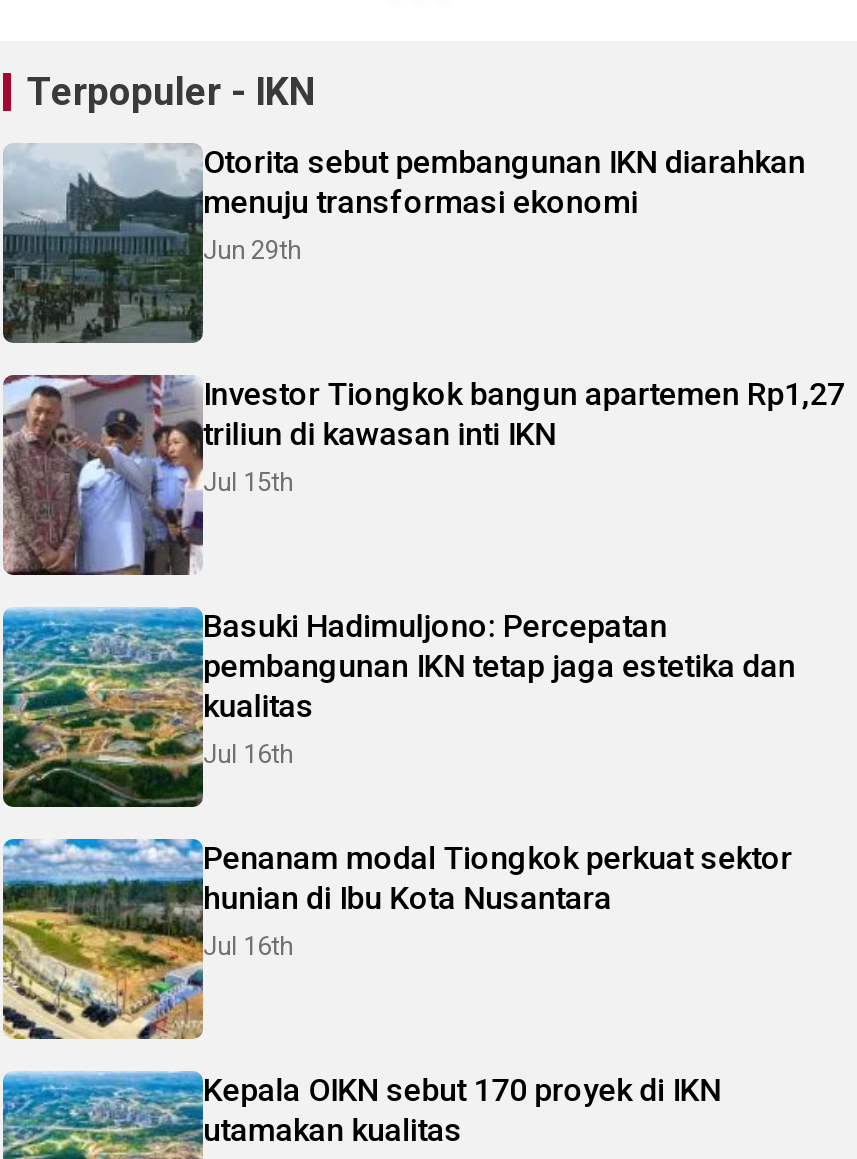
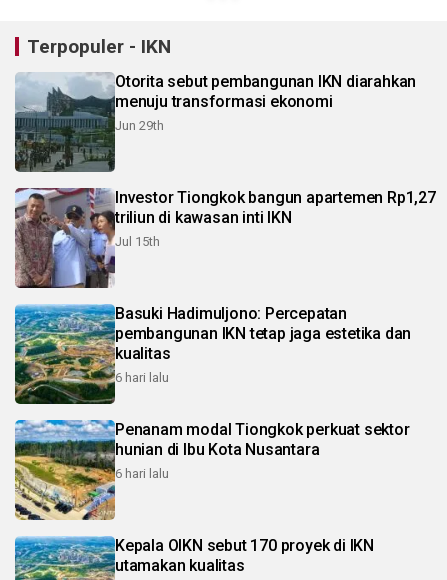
- Jul 16th
+ 6 hari lalu

- Jul 16th
+ 6 hari lalu
